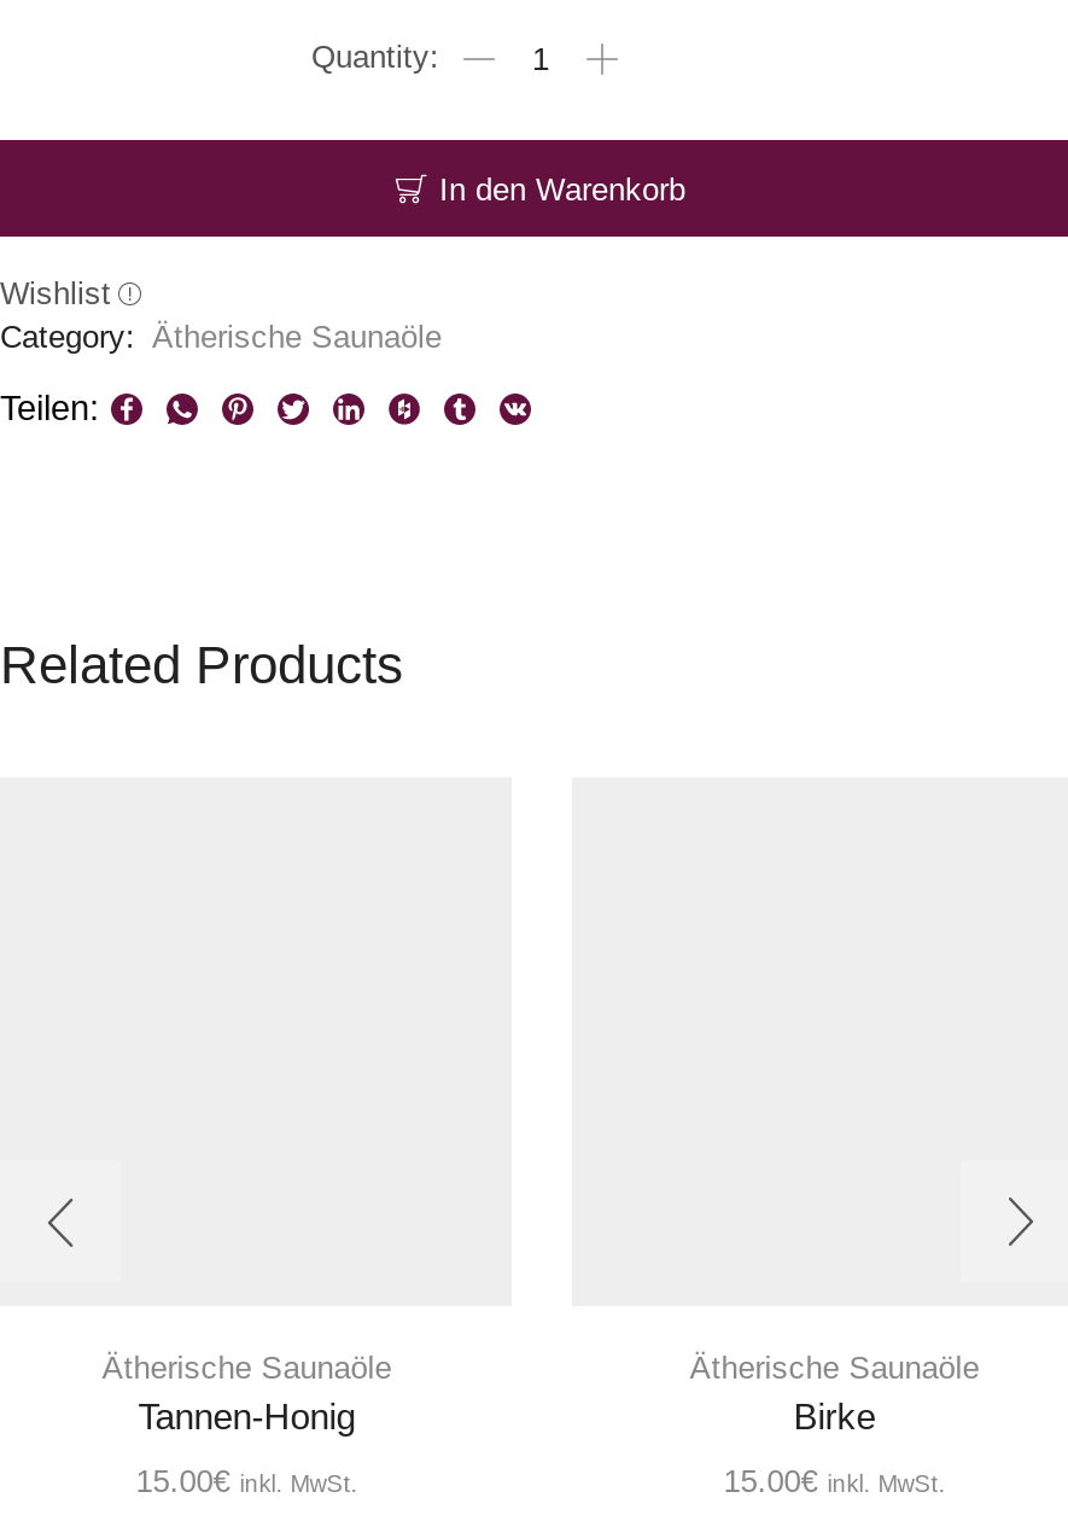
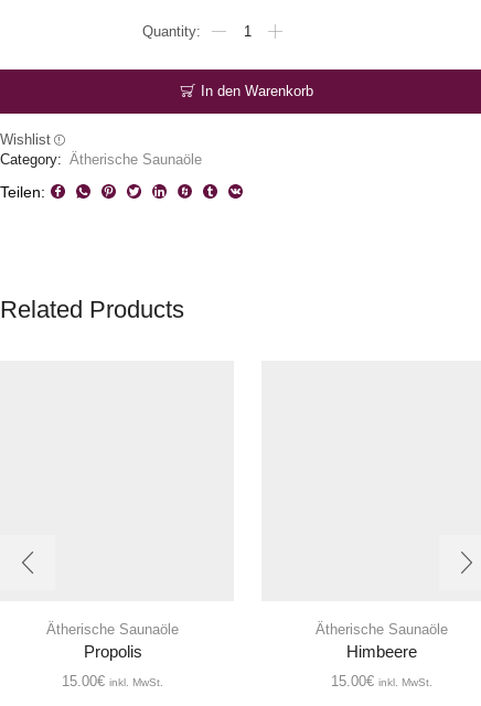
- Tannen-Honig
+ Propolis

- Birke
+ Himbeere
